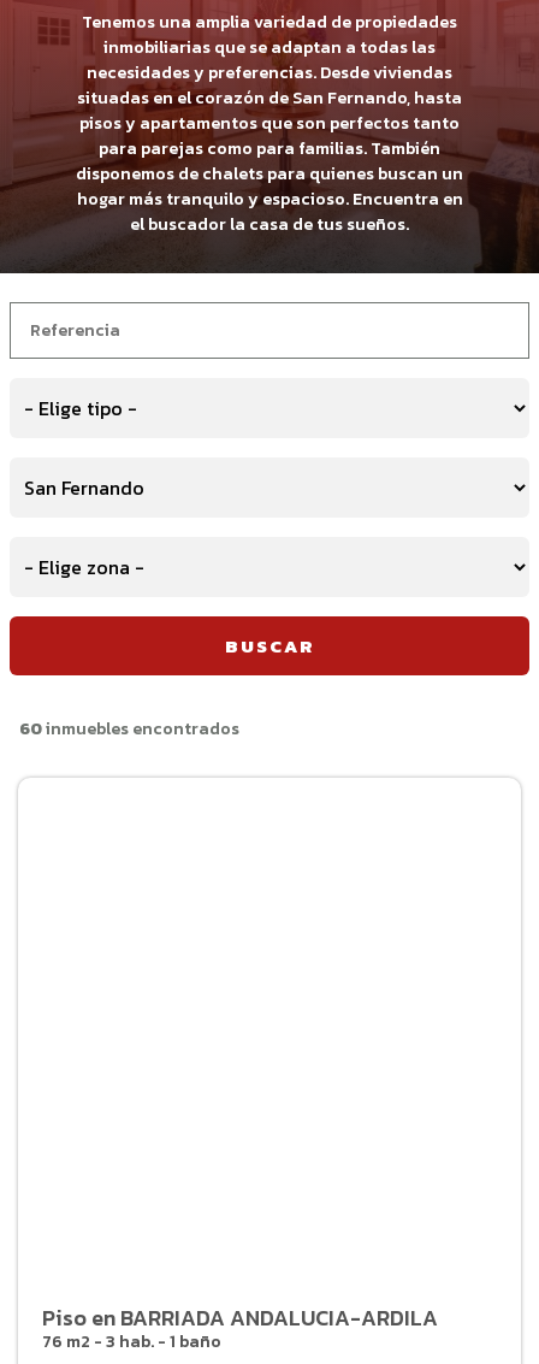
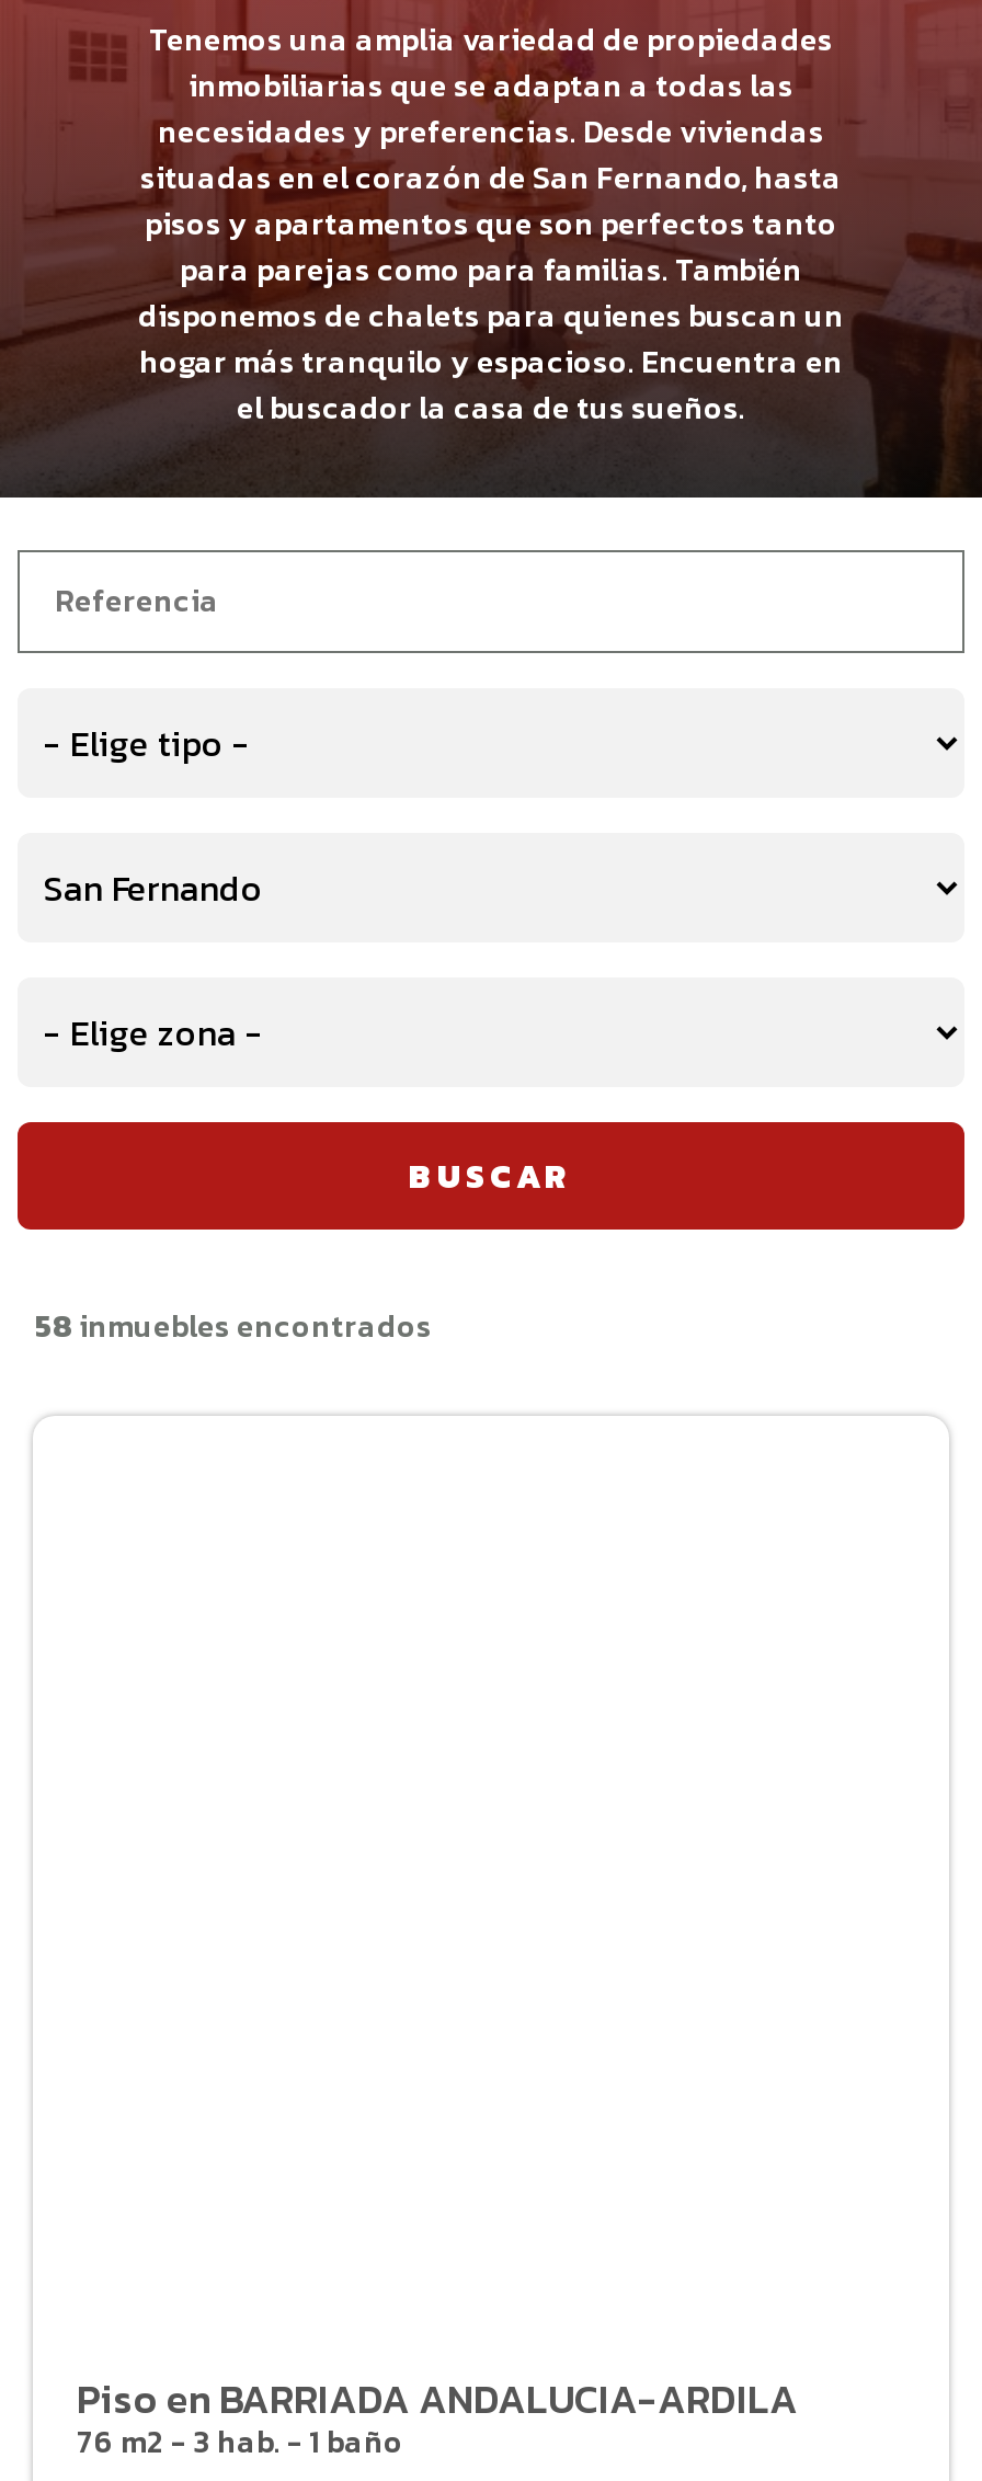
- 60 inmuebles encontrados
+ 58 inmuebles encontrados
